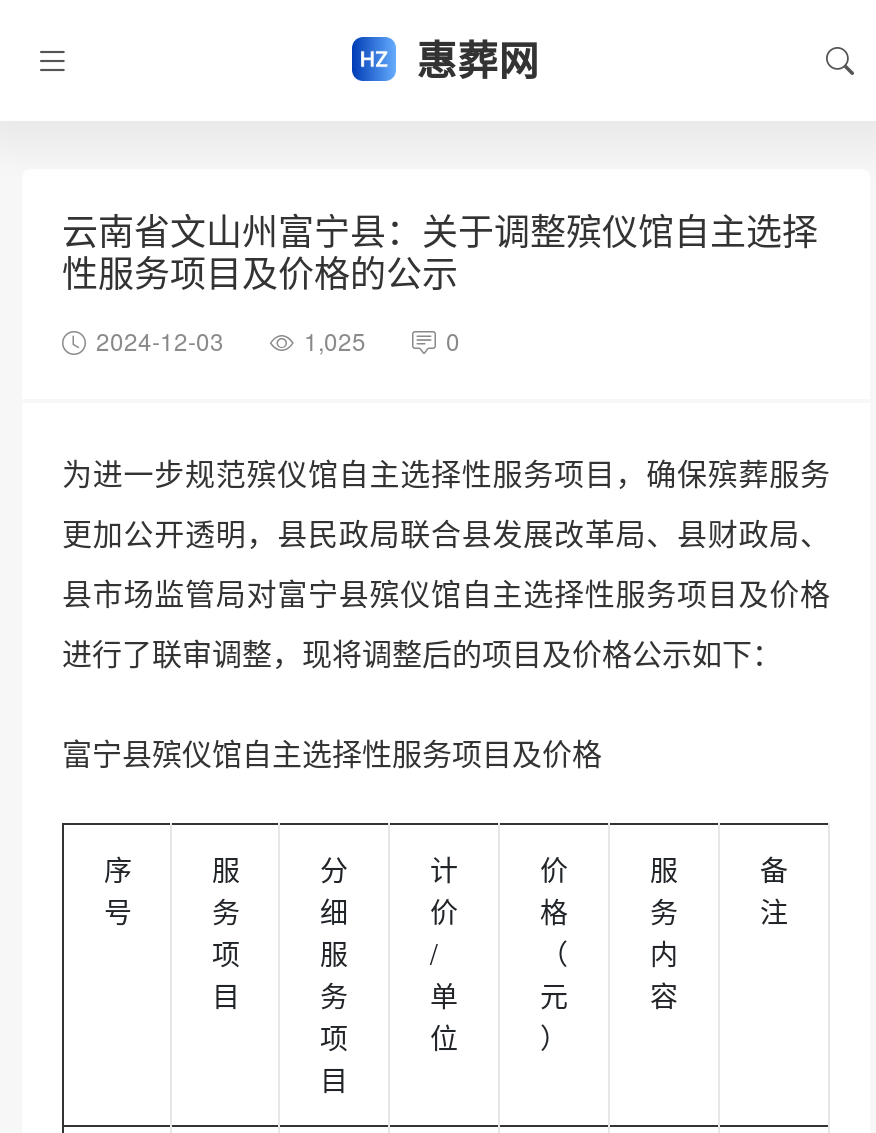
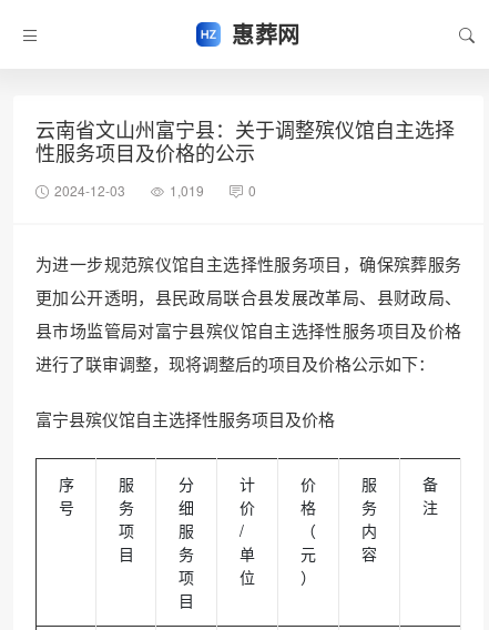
- 1,025
+ 1,019
